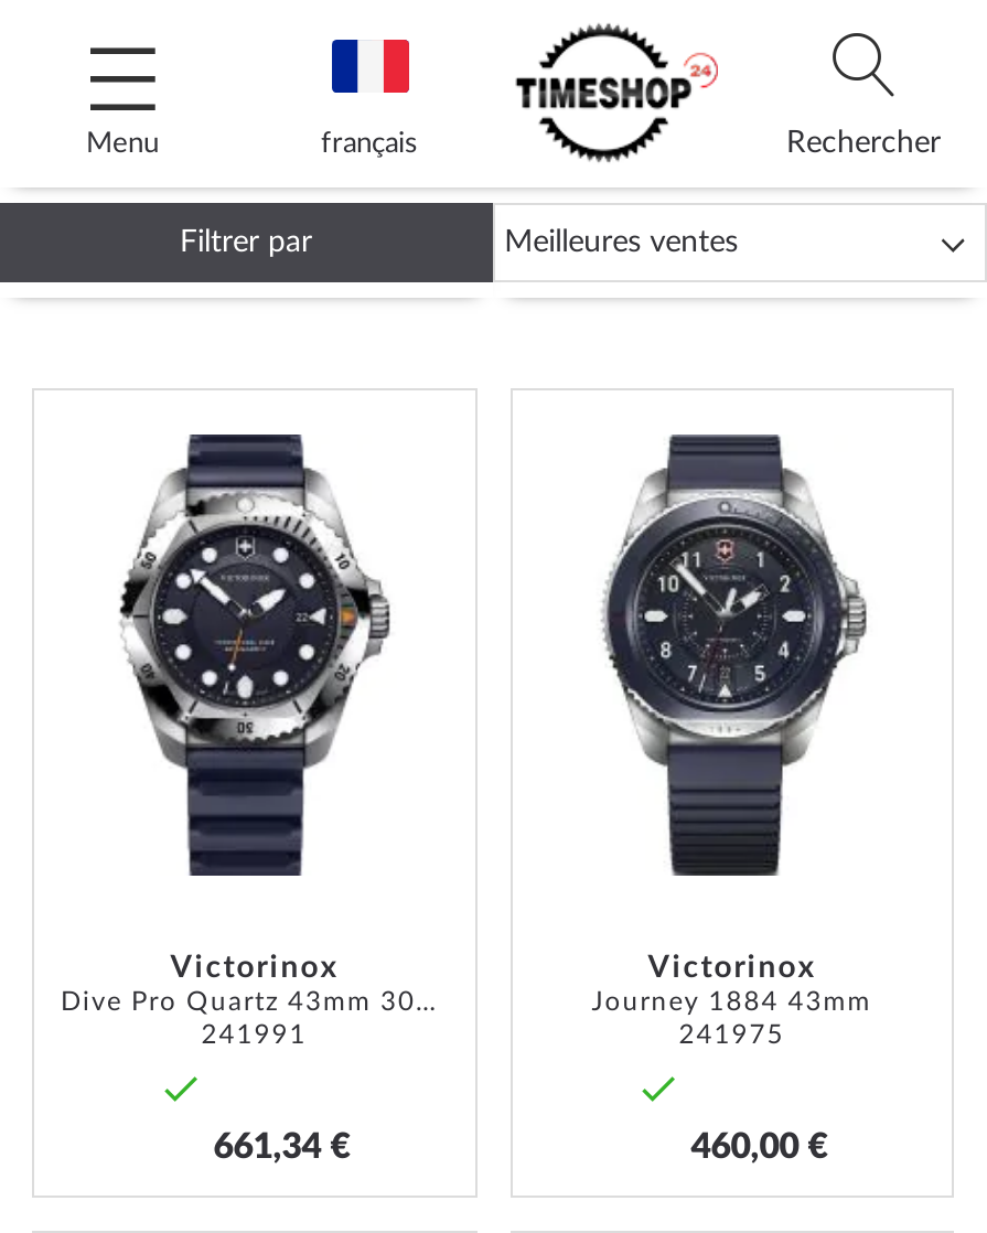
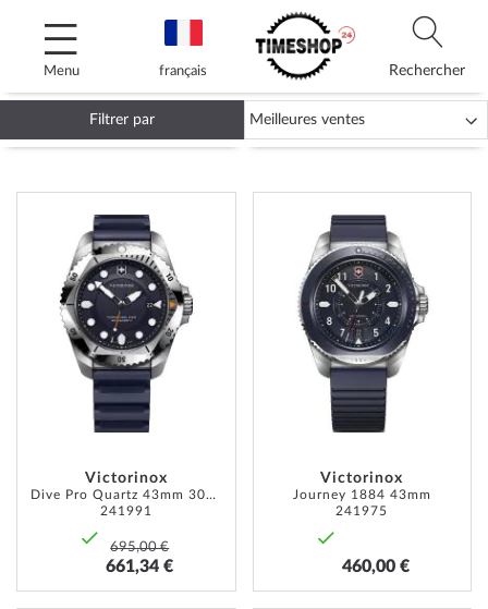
+ 695,00 €
